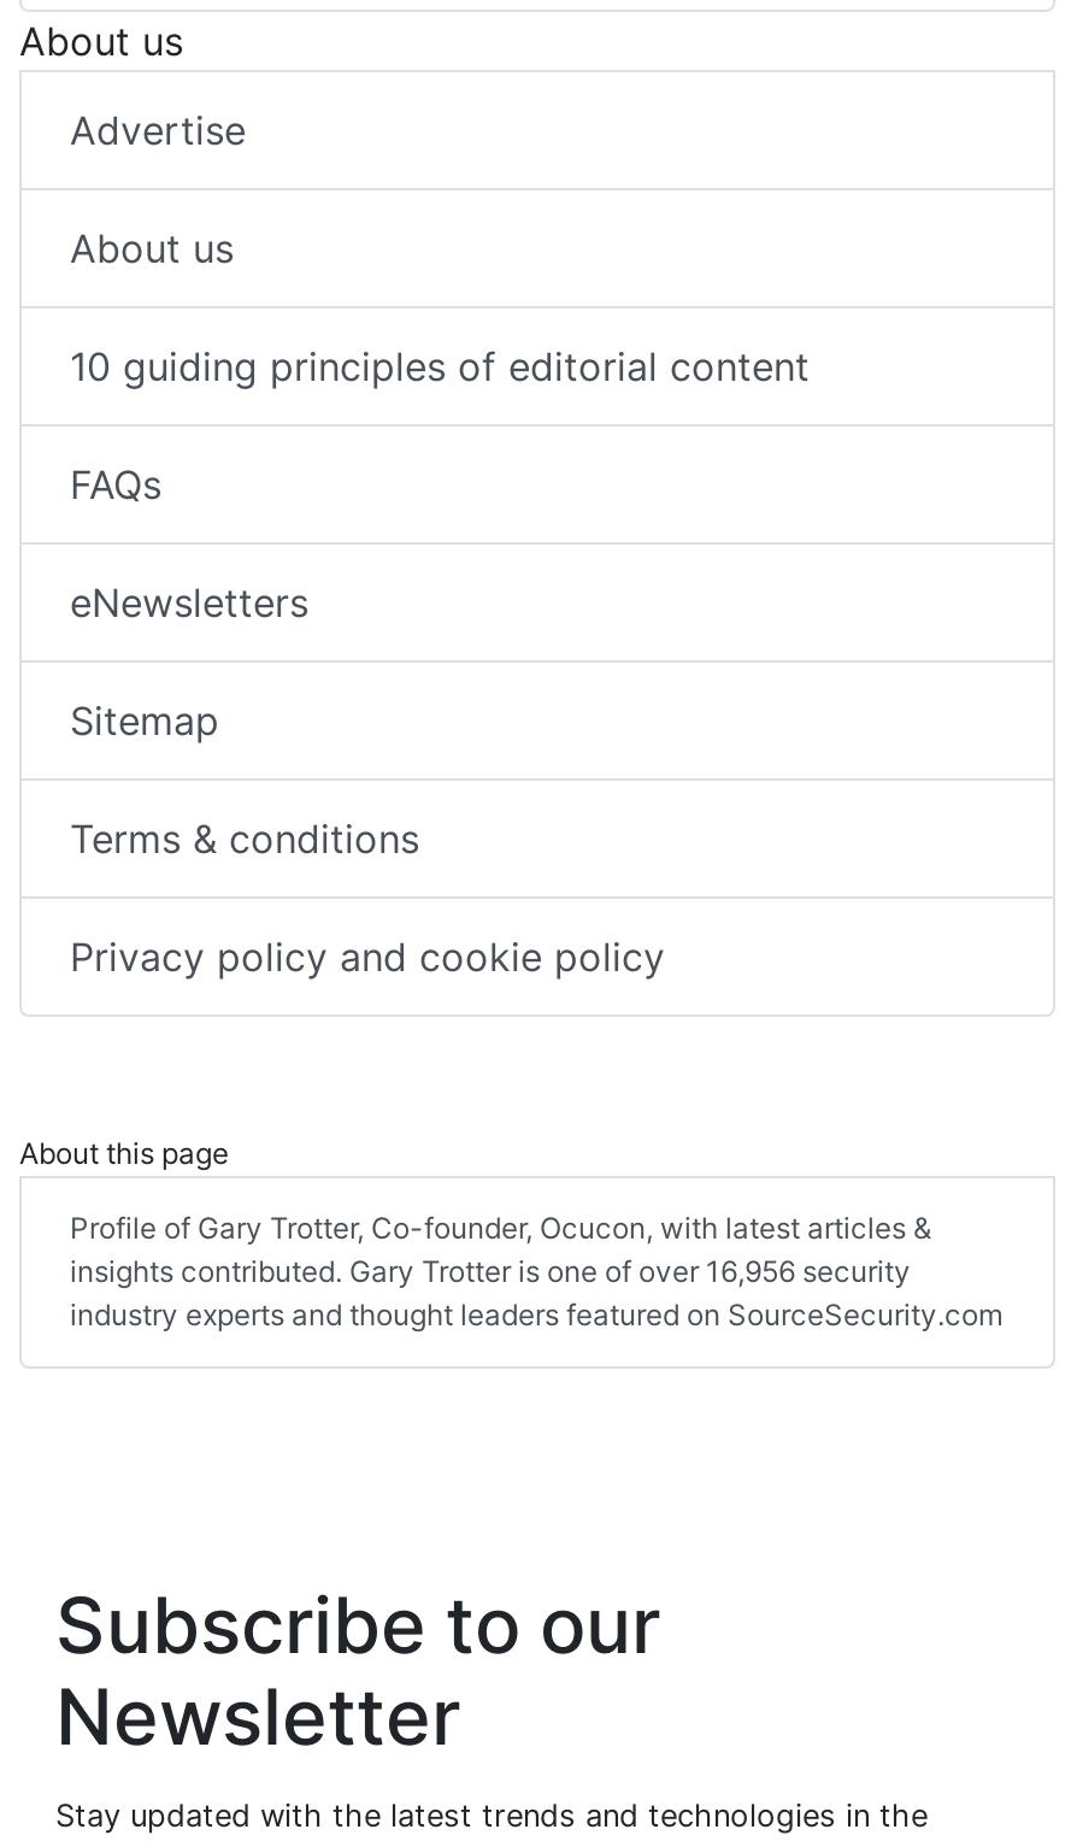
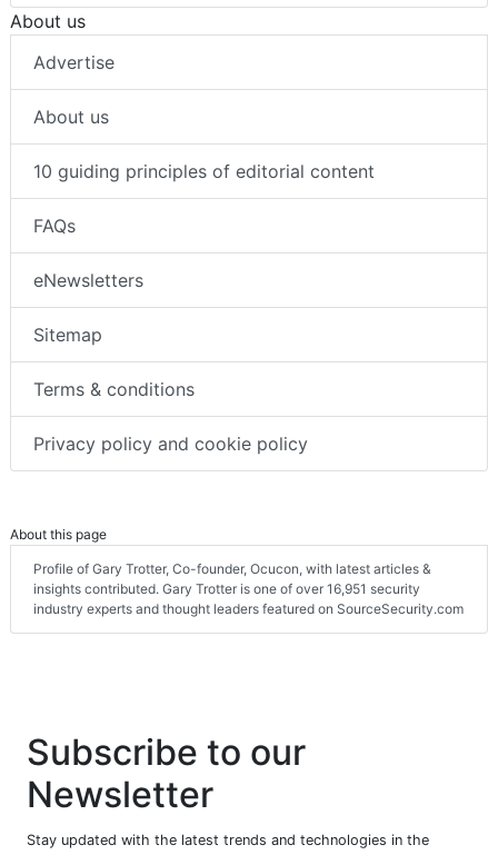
- insights contributed. Gary Trotter is one of over 16,956 security
+ insights contributed. Gary Trotter is one of over 16,951 security
